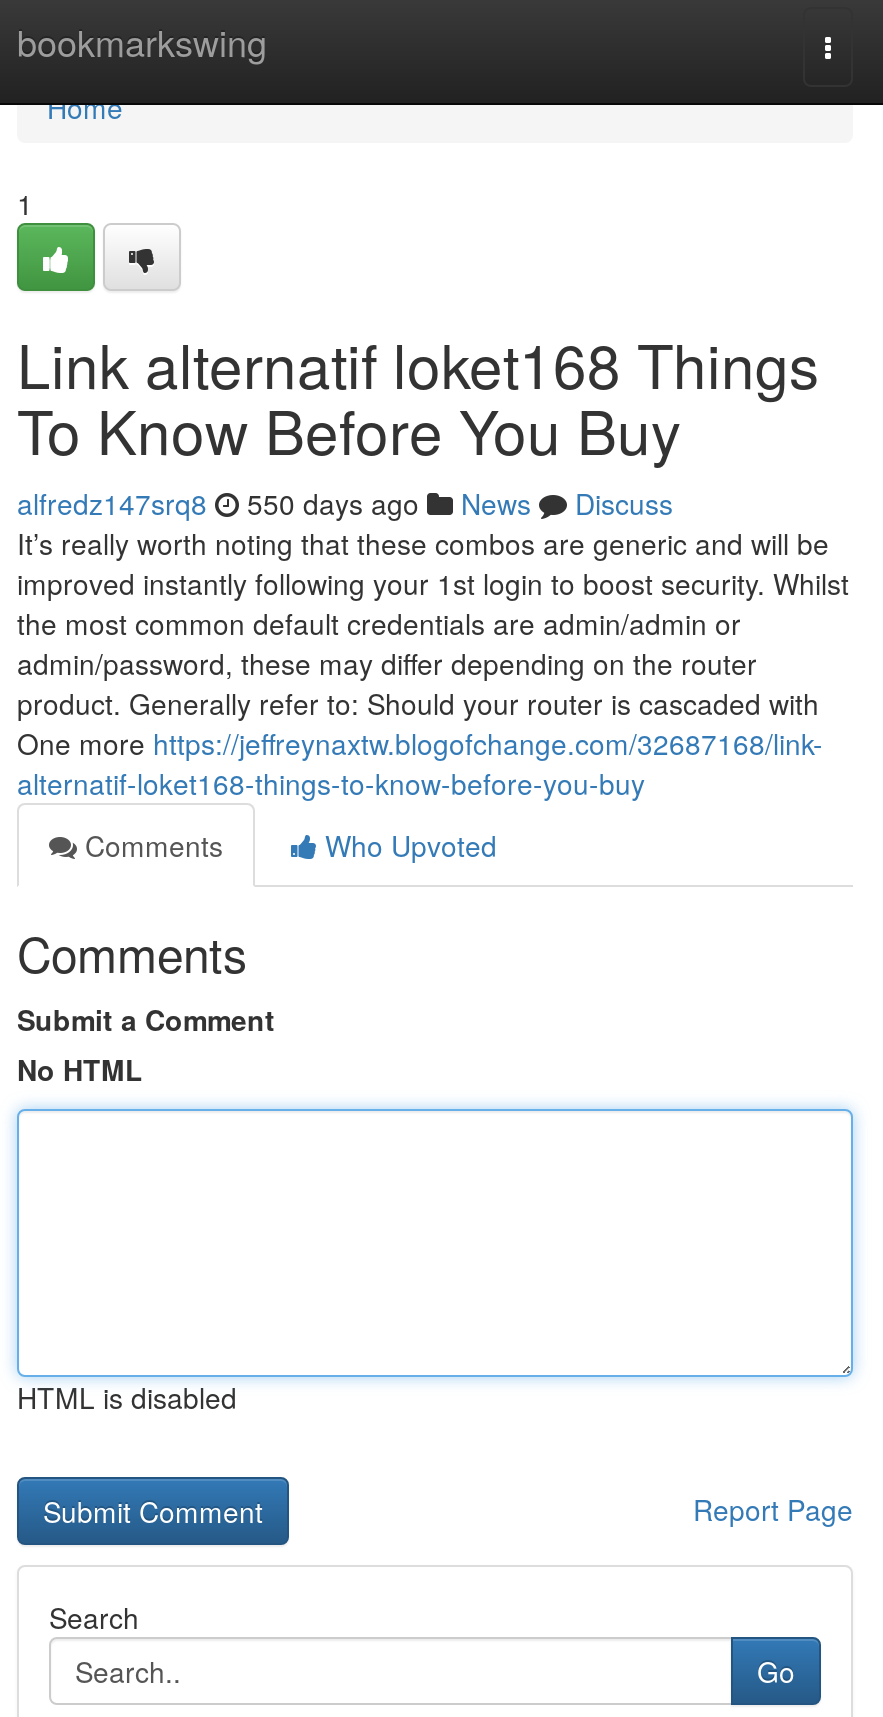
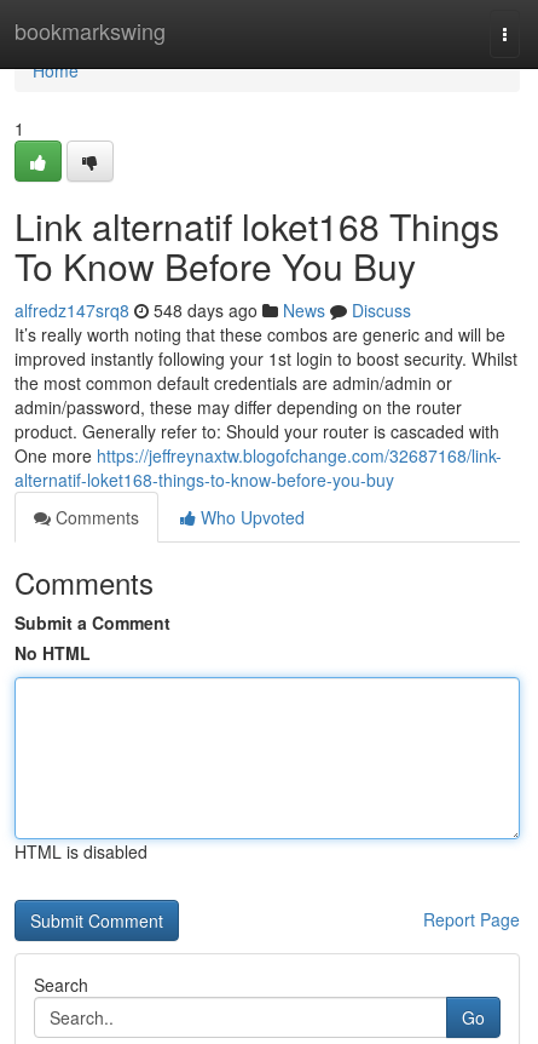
- alfredz147srq8 550 days ago News Discuss
+ alfredz147srq8 548 days ago News Discuss
